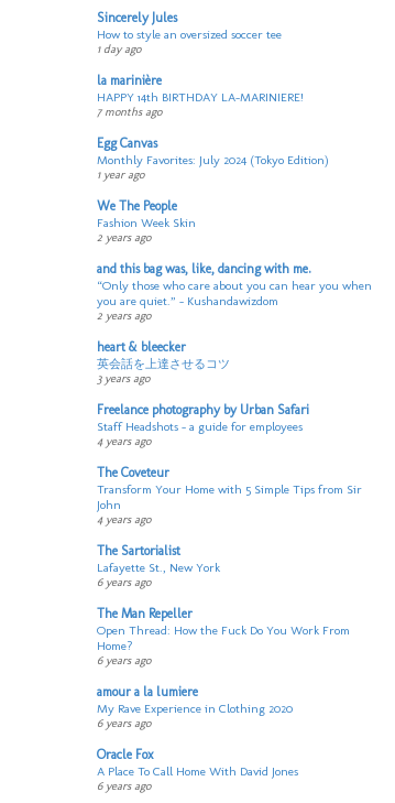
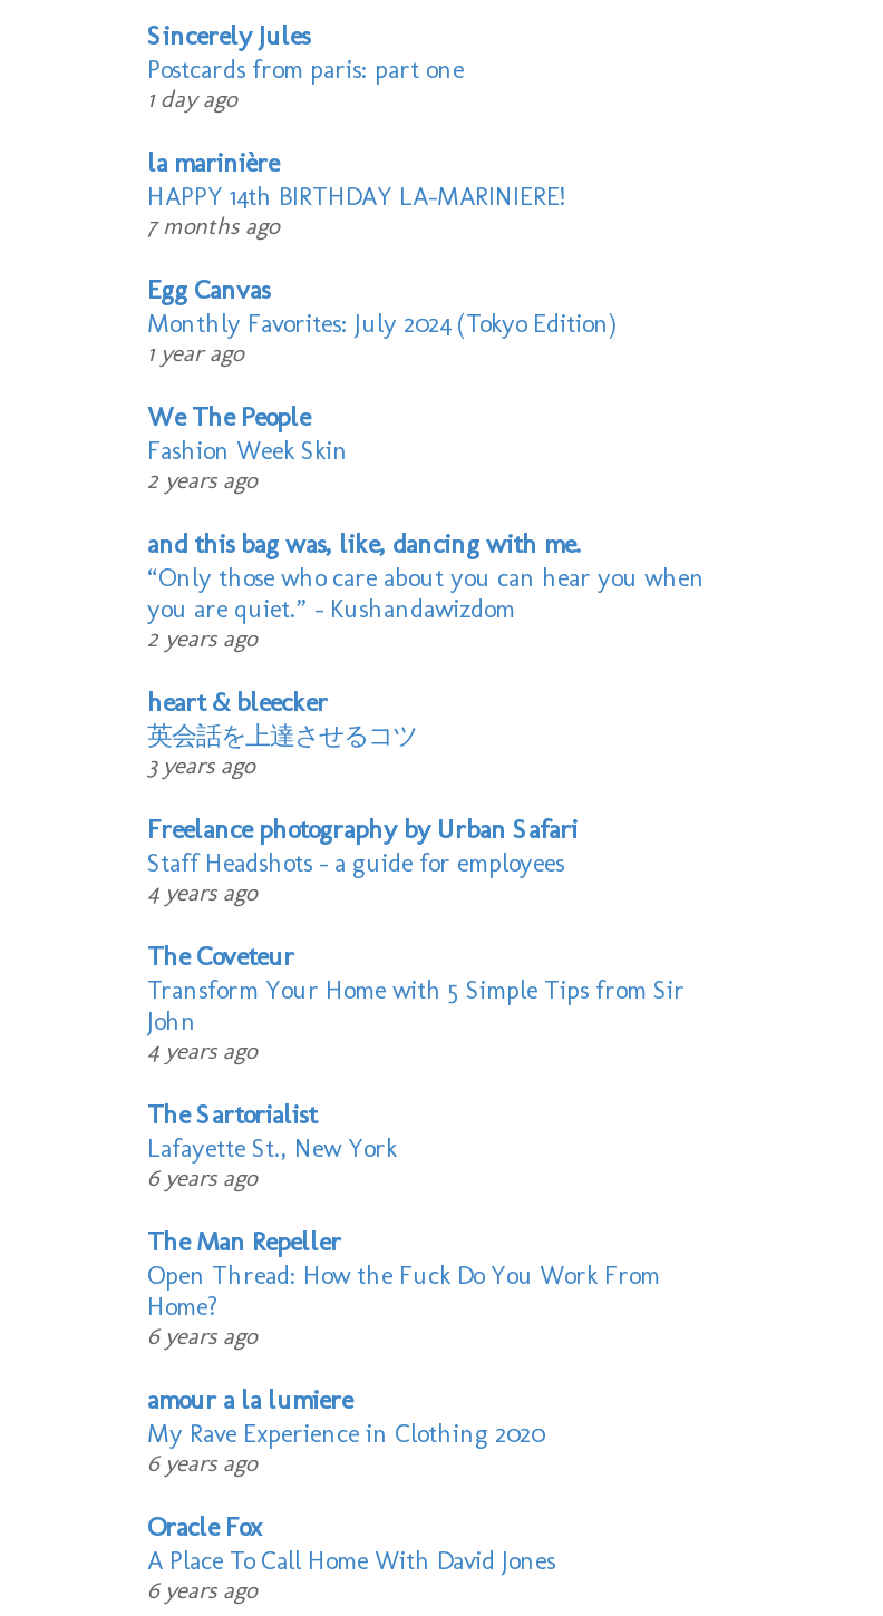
- How to style an oversized soccer tee
+ Postcards from paris: part one
